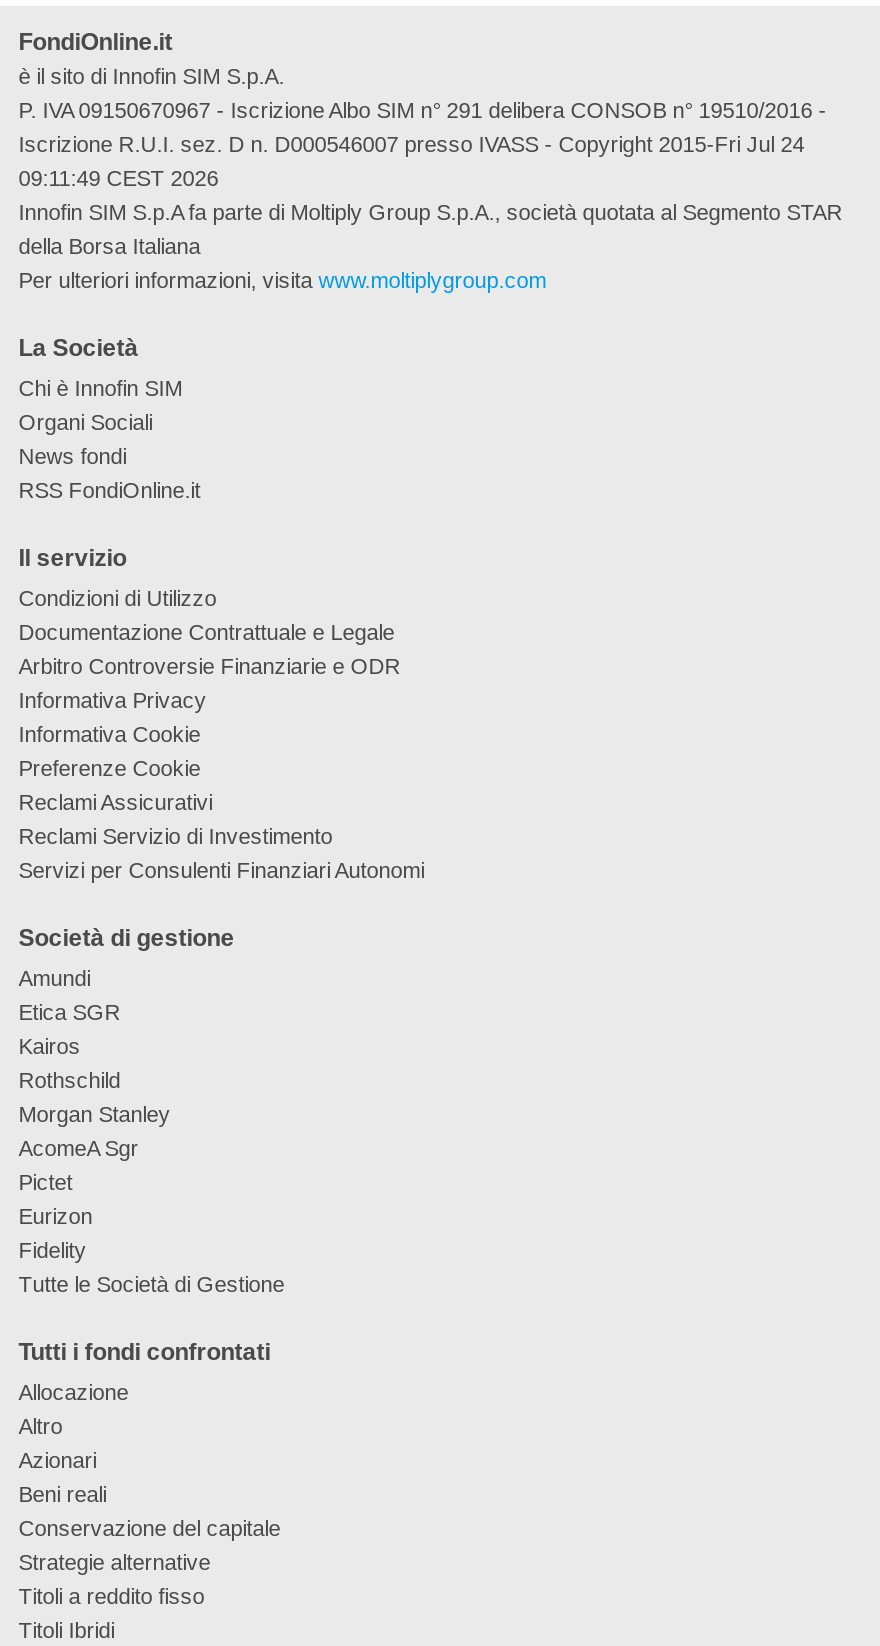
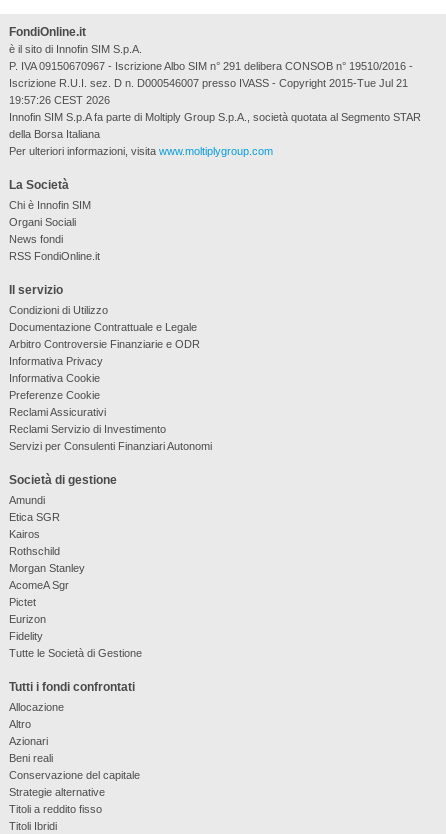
- Iscrizione R.U.I. sez. D n. D000546007 presso IVASS - Copyright 2015-Fri Jul 24
+ Iscrizione R.U.I. sez. D n. D000546007 presso IVASS - Copyright 2015-Tue Jul 21

- 09:11:49 CEST 2026
+ 19:57:26 CEST 2026
